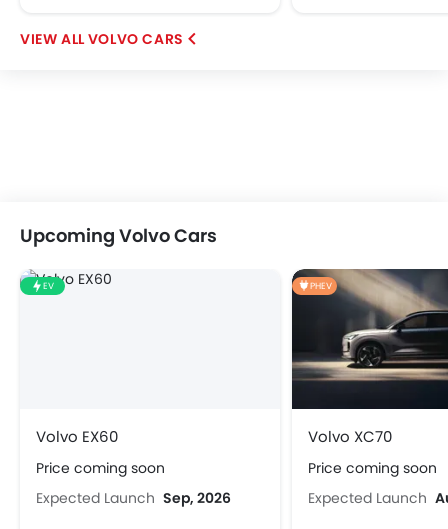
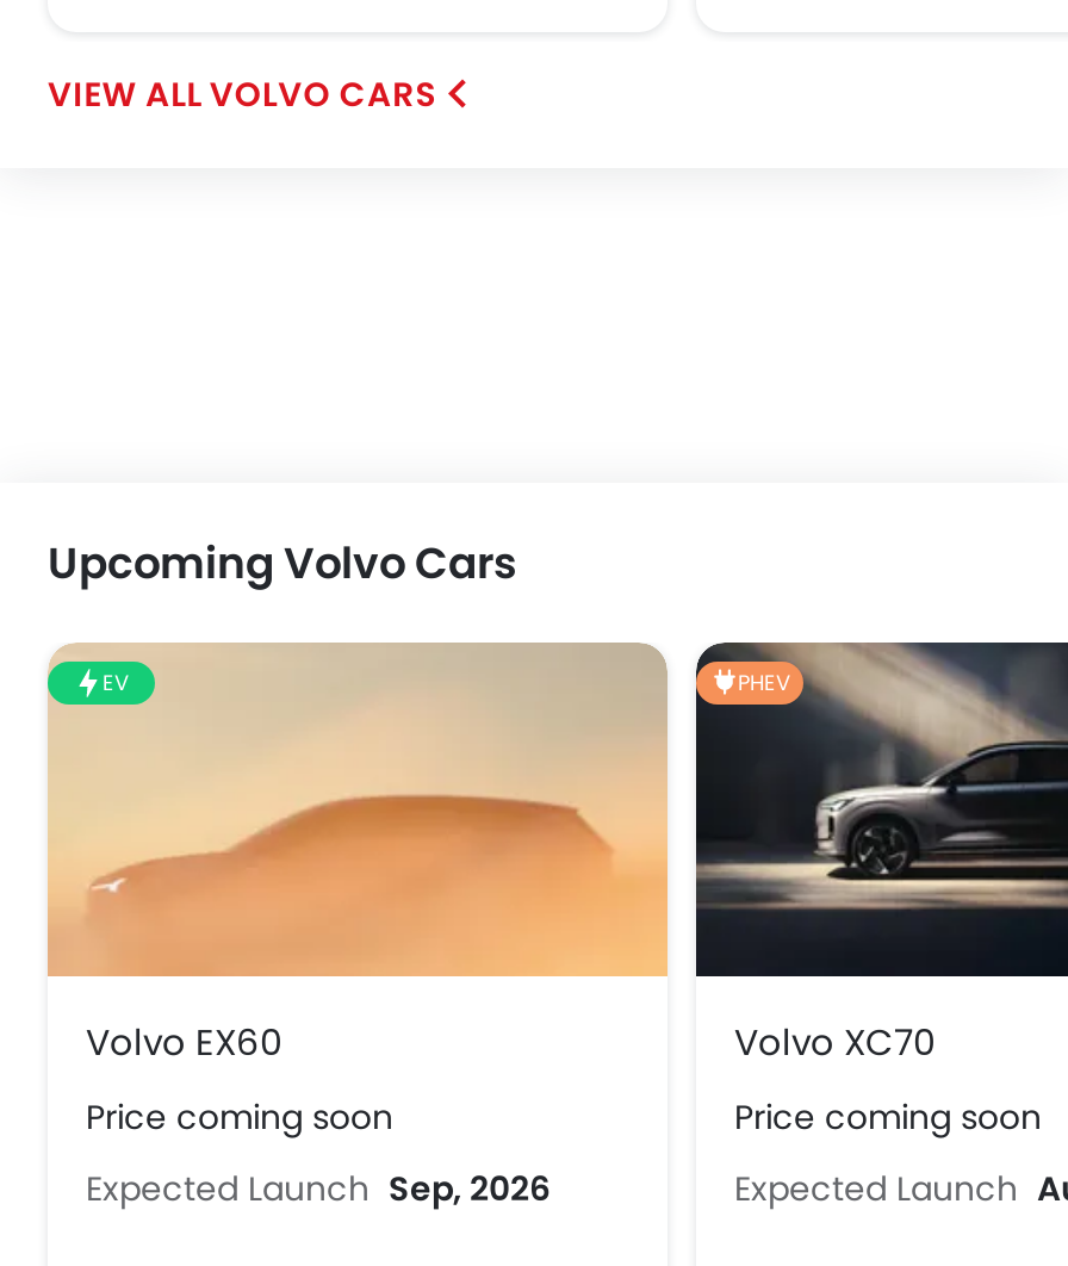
+ [image]
